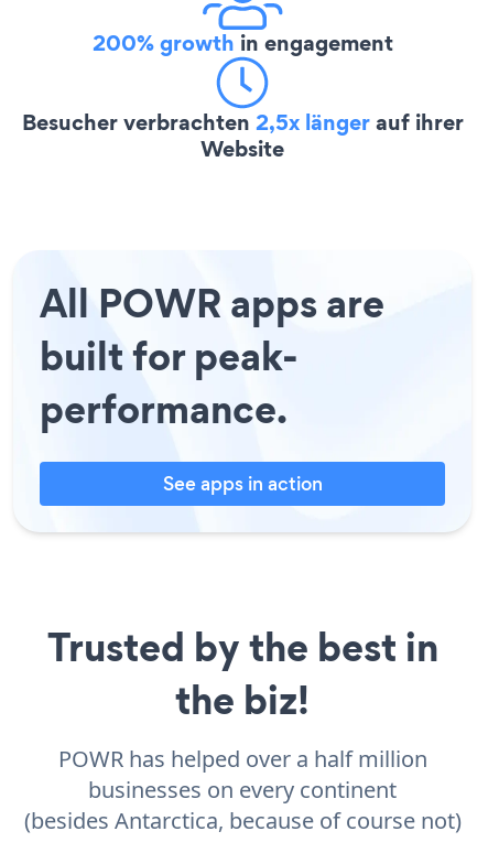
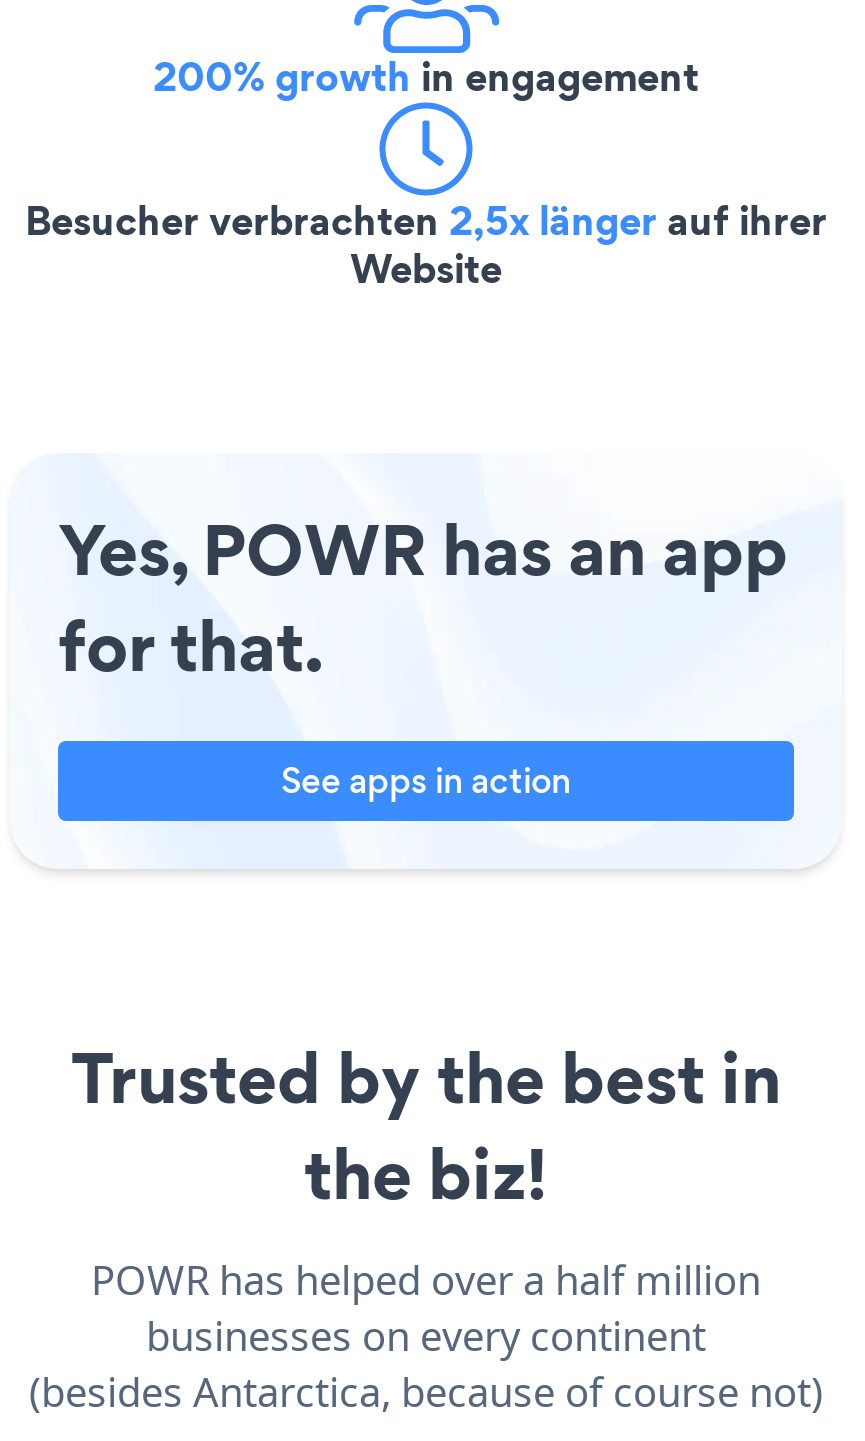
- All POWR apps are
- built for peak-
- performance.
+ Yes, POWR has an app
+ for that.
